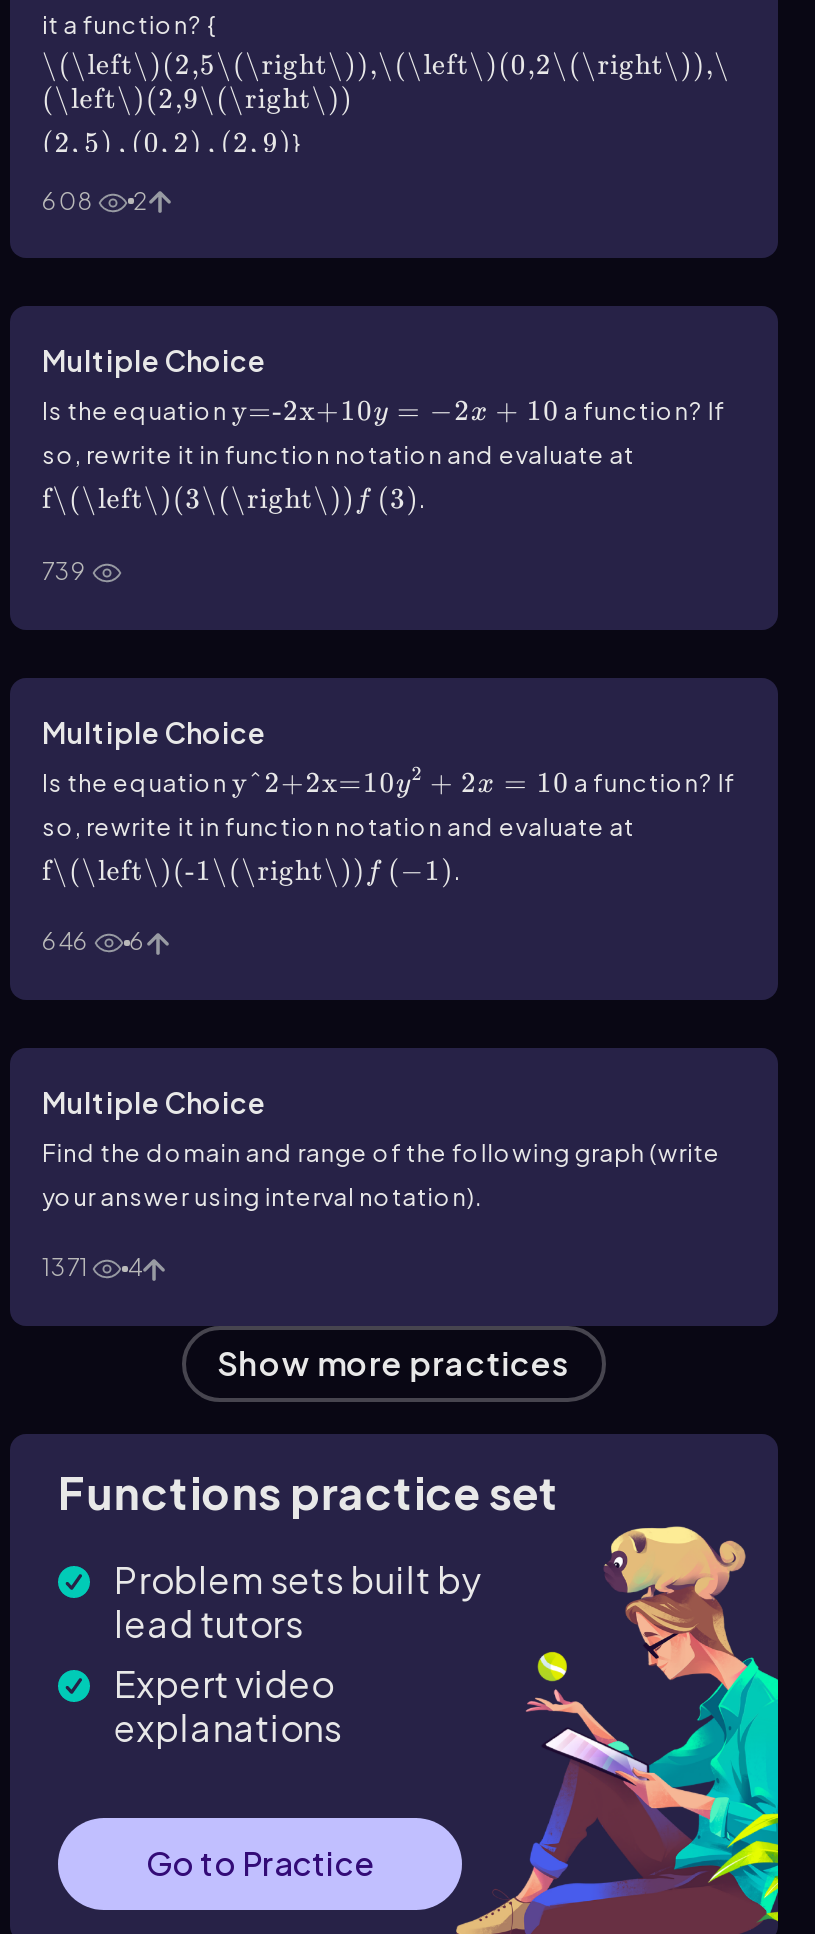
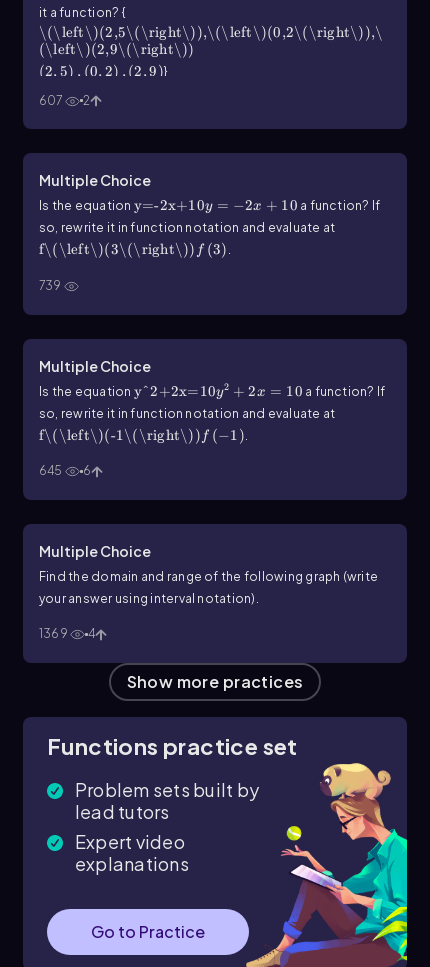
- 608 2
+ 607 2

- 646 6
+ 645 6

- 1371 4
+ 1369 4
